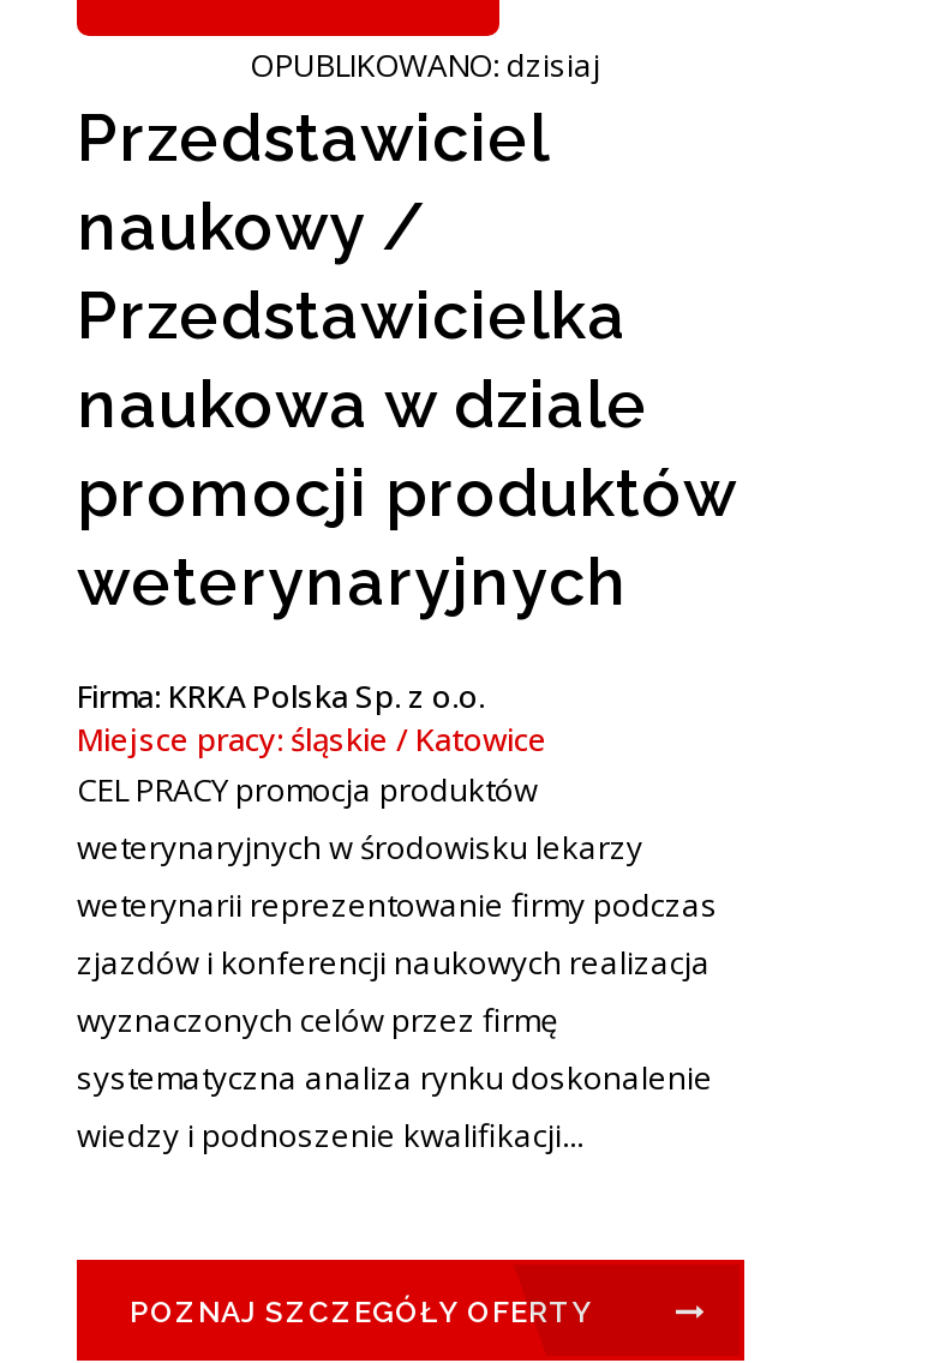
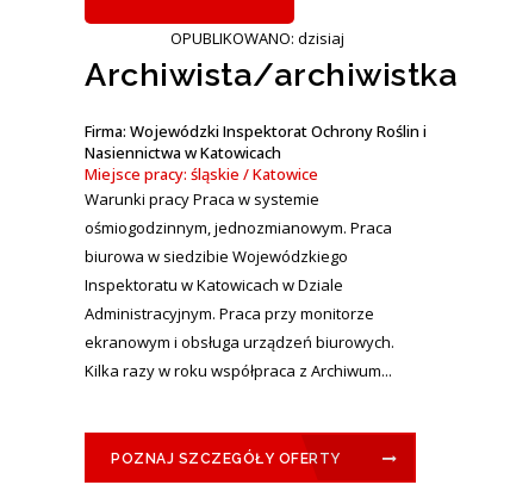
- Przedstawiciel
- naukowy /
- Przedstawicielka
- naukowa w dziale
- promocji produktów
- weterynaryjnych
+ Archiwista/archiwistka

- Firma: KRKA Polska Sp. z o.o.
+ Firma: Wojewódzki Inspektorat Ochrony Roślin i
+ Nasiennictwa w Katowicach

- CEL PRACY promocja produktów
- weterynaryjnych w środowisku lekarzy
- weterynarii reprezentowanie firmy podczas
- zjazdów i konferencji naukowych realizacja
- wyznaczonych celów przez firmę
- systematyczna analiza rynku doskonalenie
- wiedzy i podnoszenie kwalifikacji...
+ Warunki pracy Praca w systemie
+ ośmiogodzinnym, jednozmianowym. Praca
+ biurowa w siedzibie Wojewódzkiego
+ Inspektoratu w Katowicach w Dziale
+ Administracyjnym. Praca przy monitorze
+ ekranowym i obsługa urządzeń biurowych.
+ Kilka razy w roku współpraca z Archiwum...
